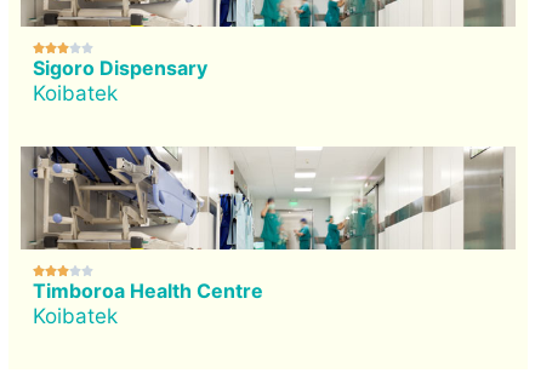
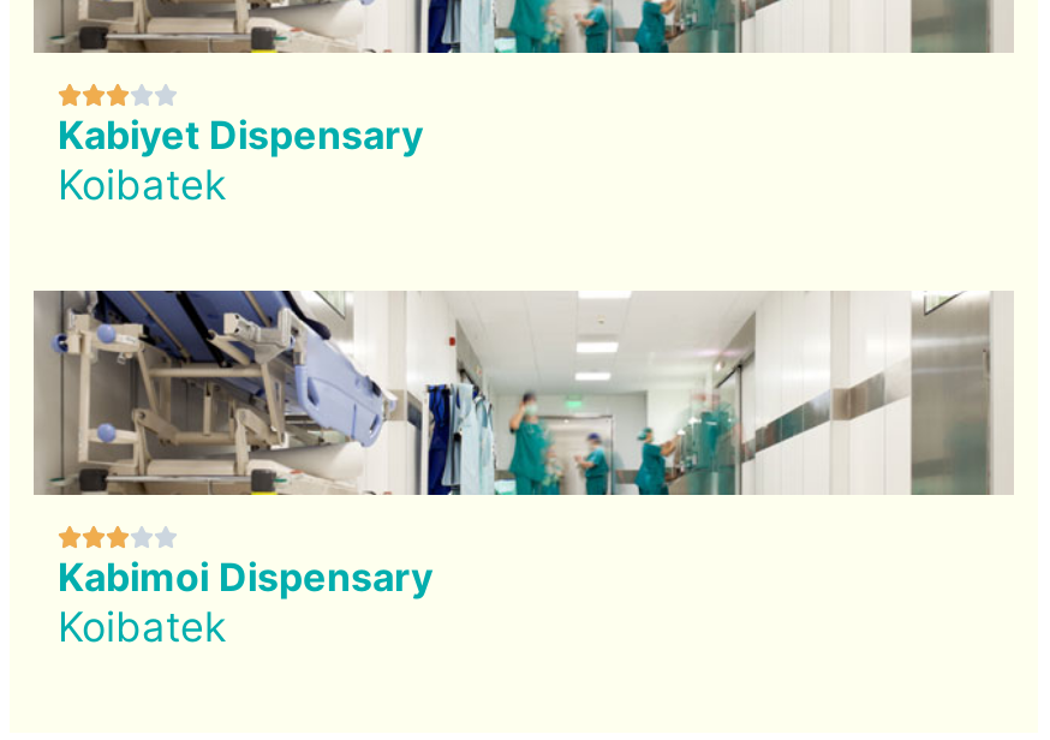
- Sigoro Dispensary
+ Kabiyet Dispensary

- Timboroa Health Centre
+ Kabimoi Dispensary
